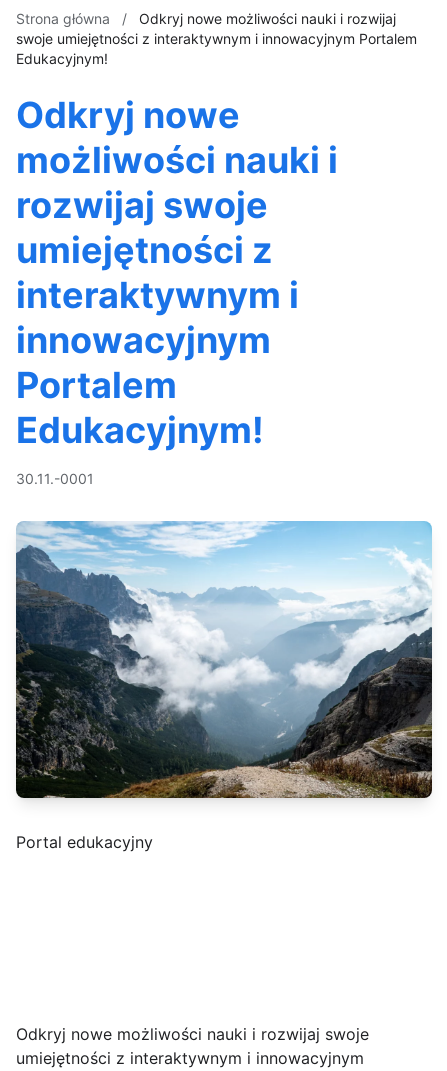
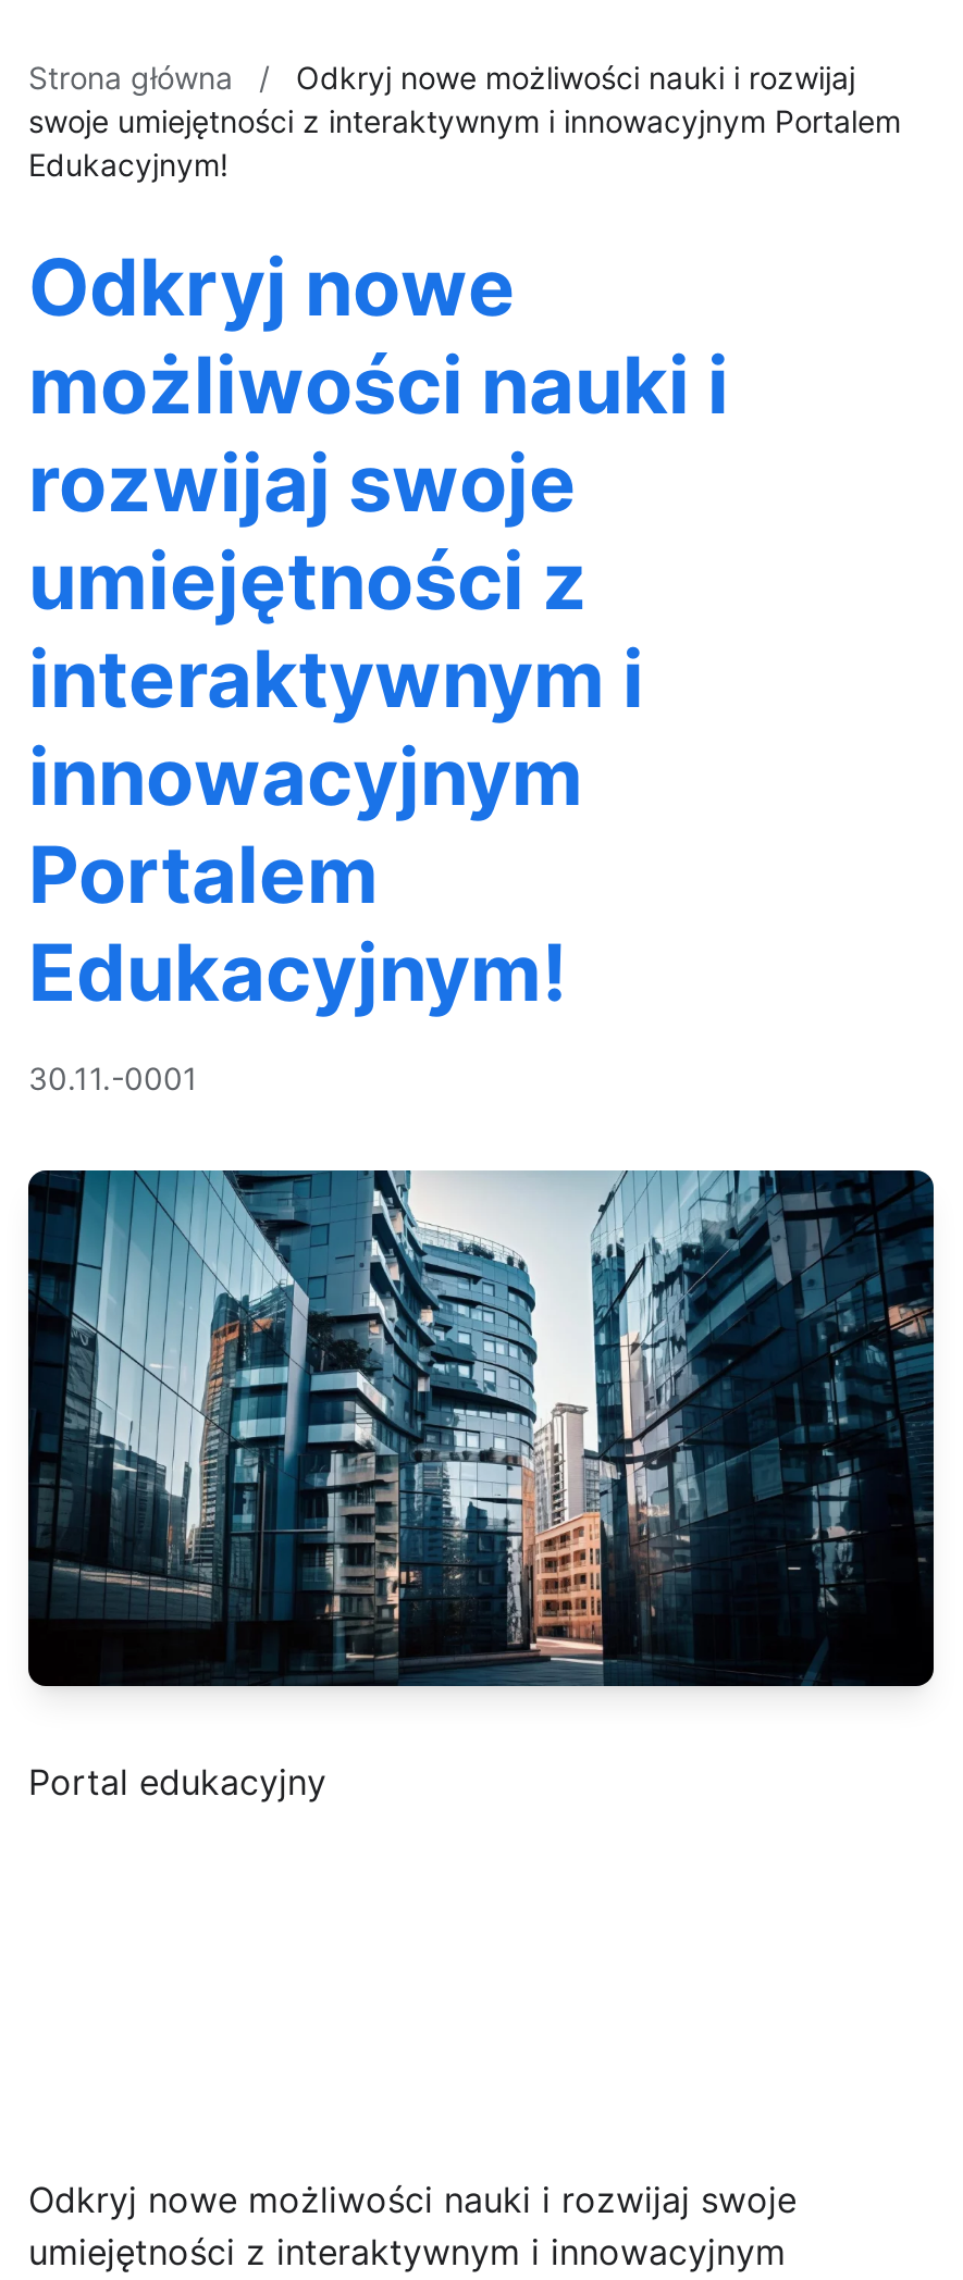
- [image]
+ [image]
